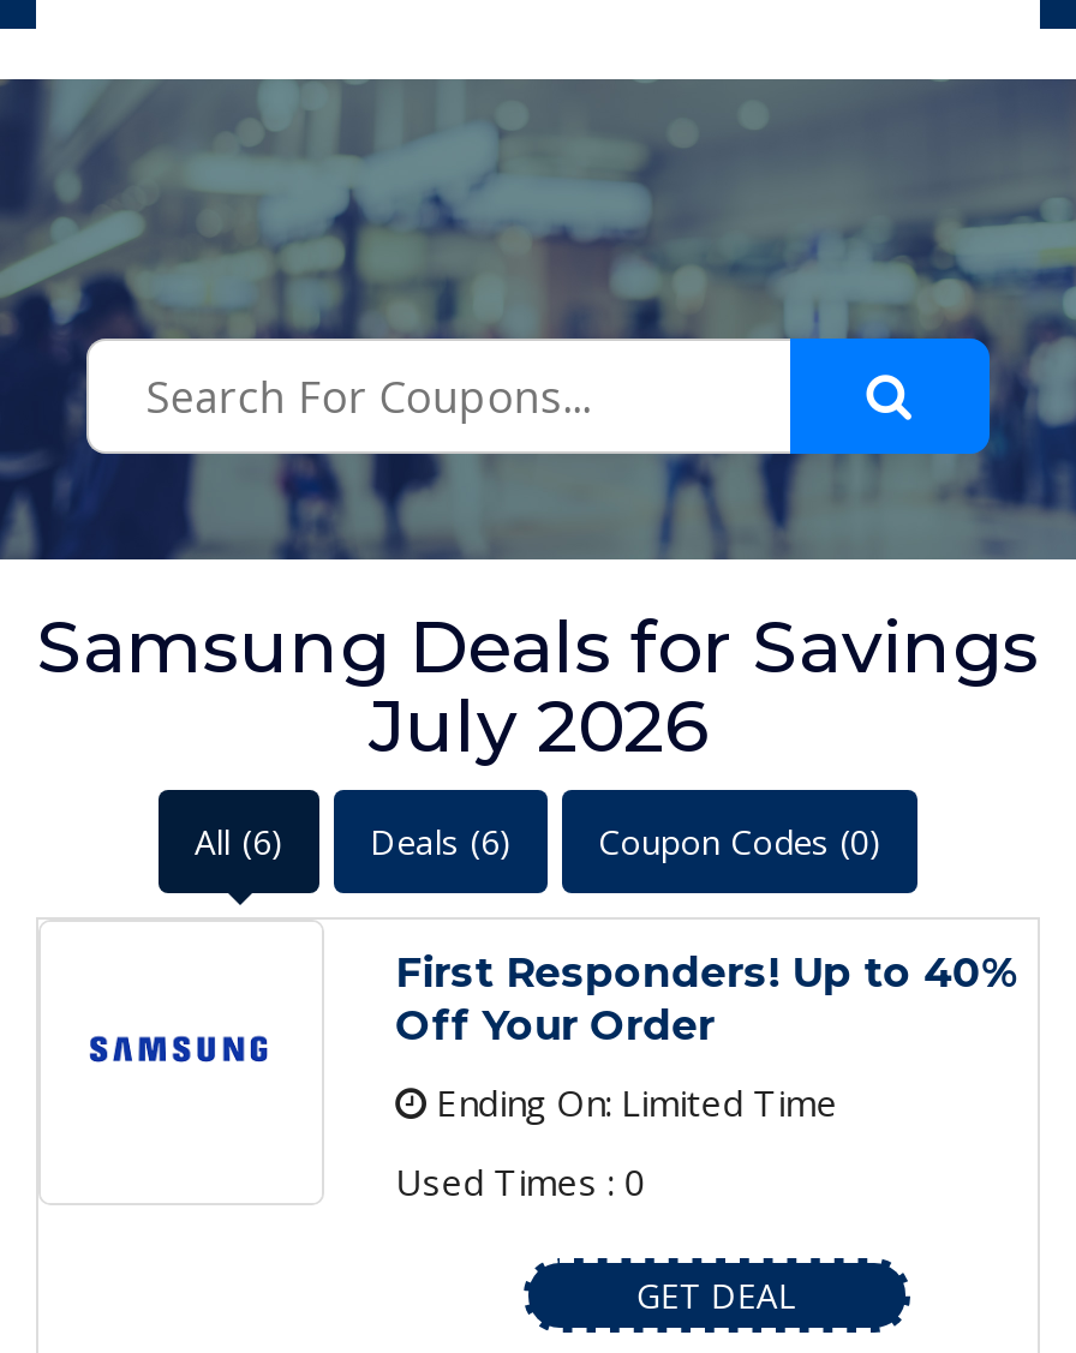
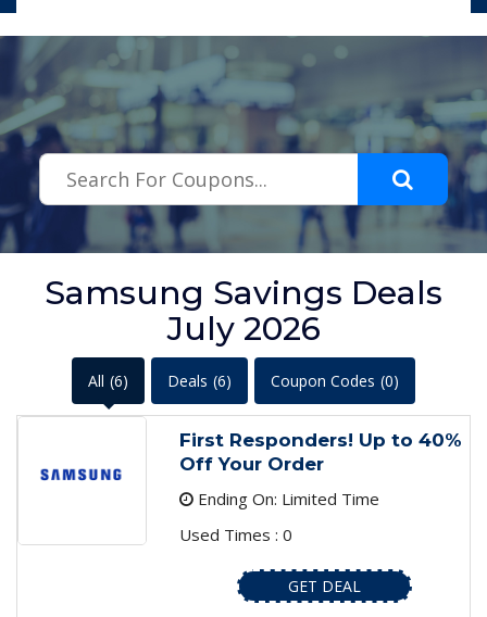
- Samsung Deals for Savings
+ Samsung Savings Deals
